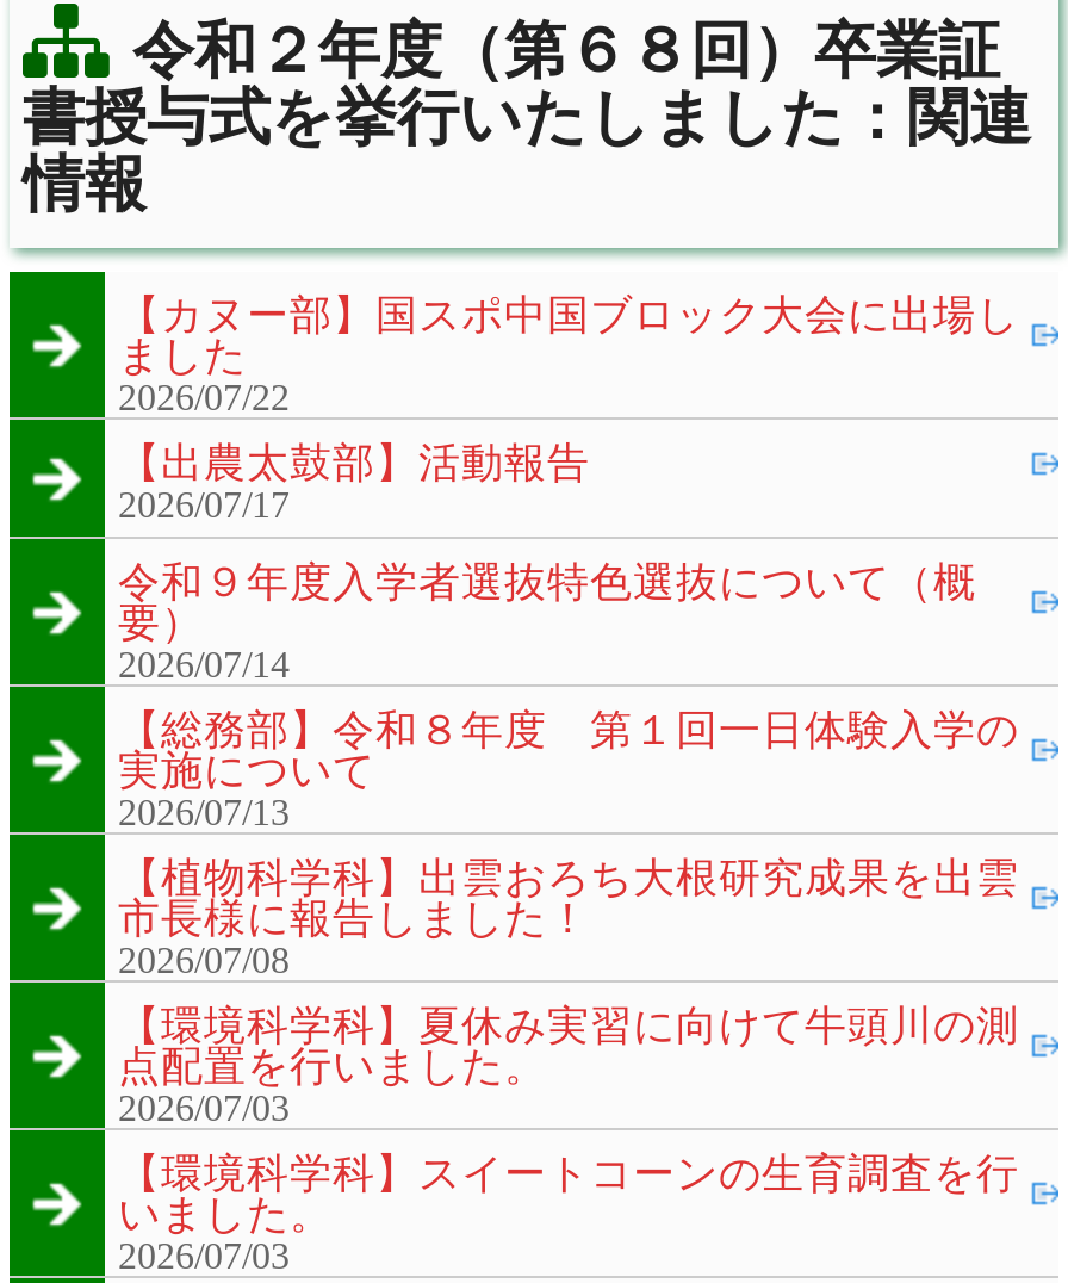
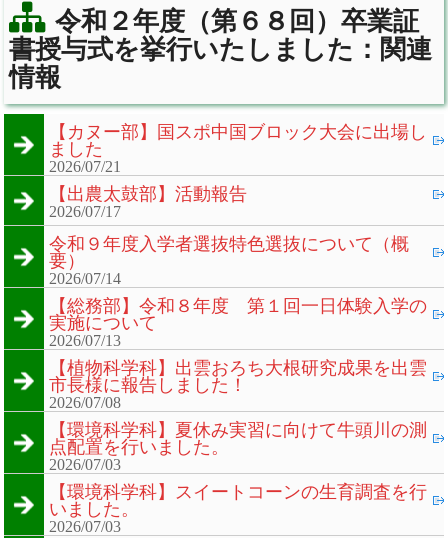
- 2026/07/22
+ 2026/07/21
